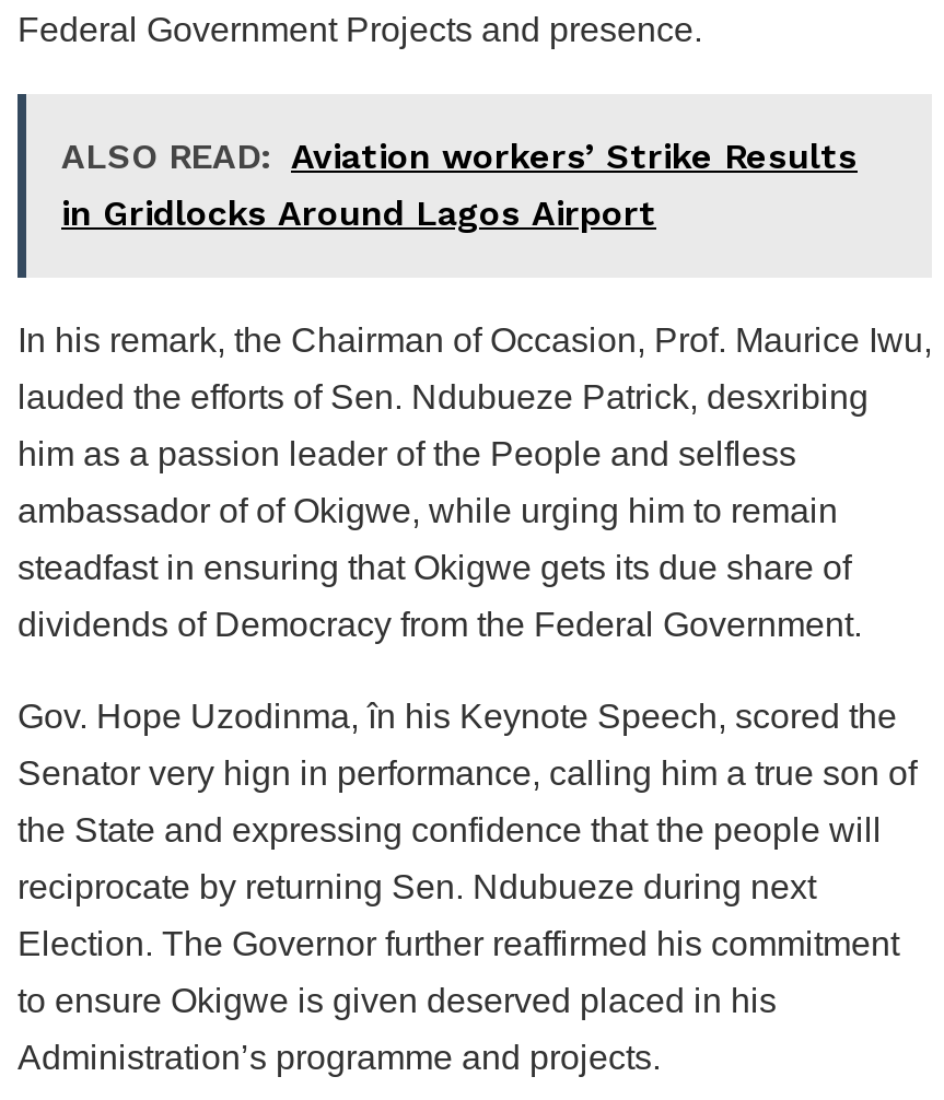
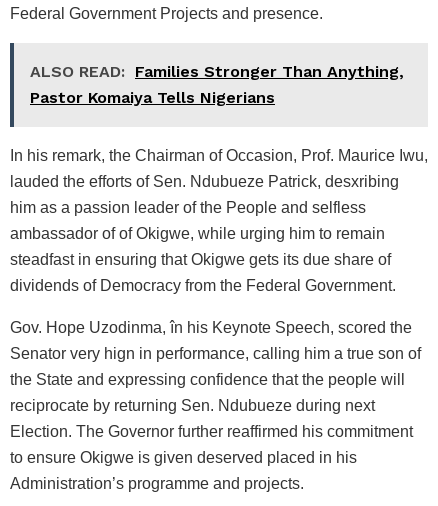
- ALSO READ: Aviation workers’ Strike Results
- in Gridlocks Around Lagos Airport
+ ALSO READ: Families Stronger Than Anything,
+ Pastor Komaiya Tells Nigerians
